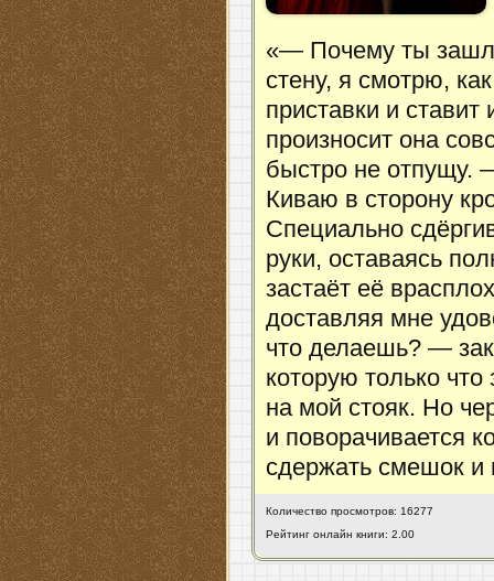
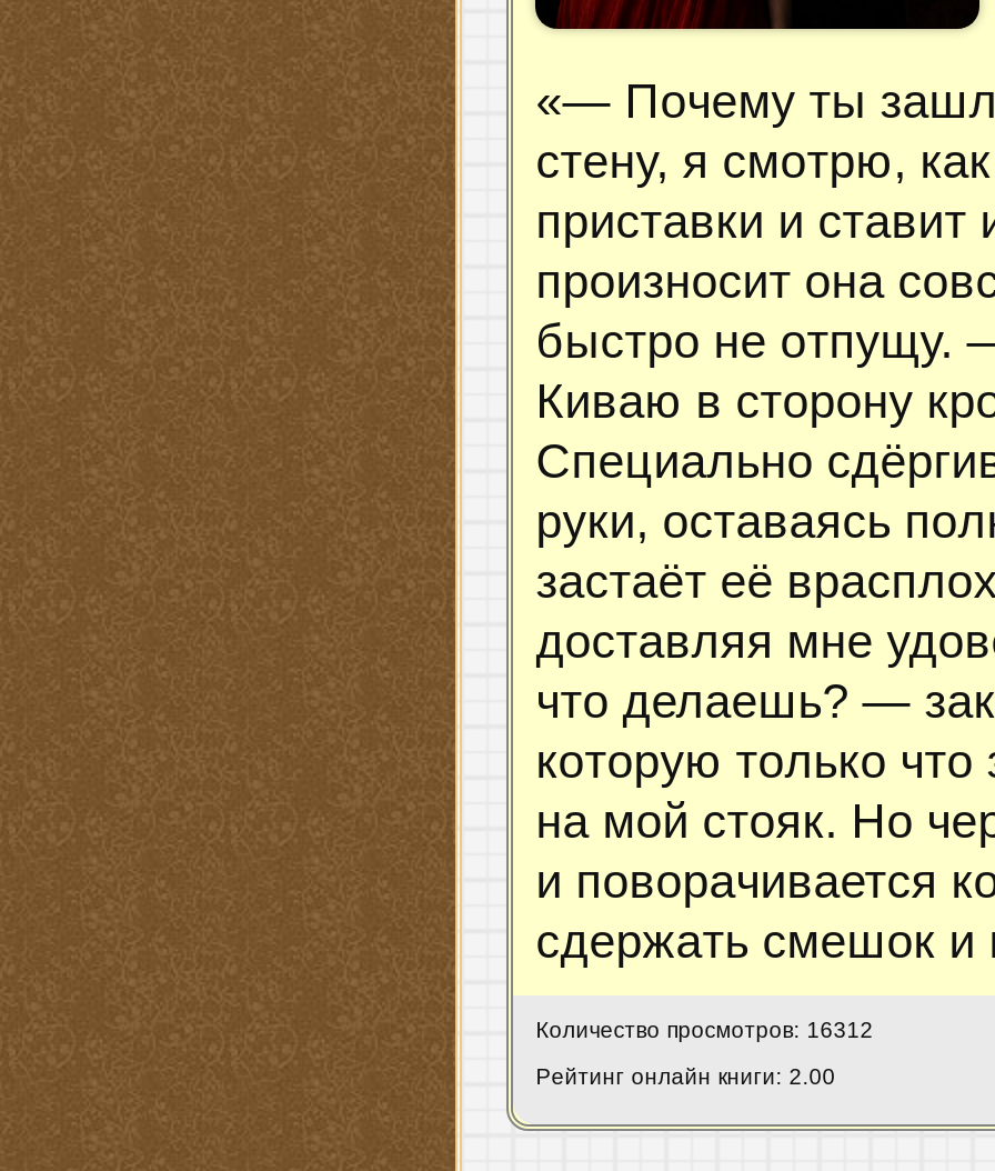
- Количество просмотров: 16277
+ Количество просмотров: 16312
